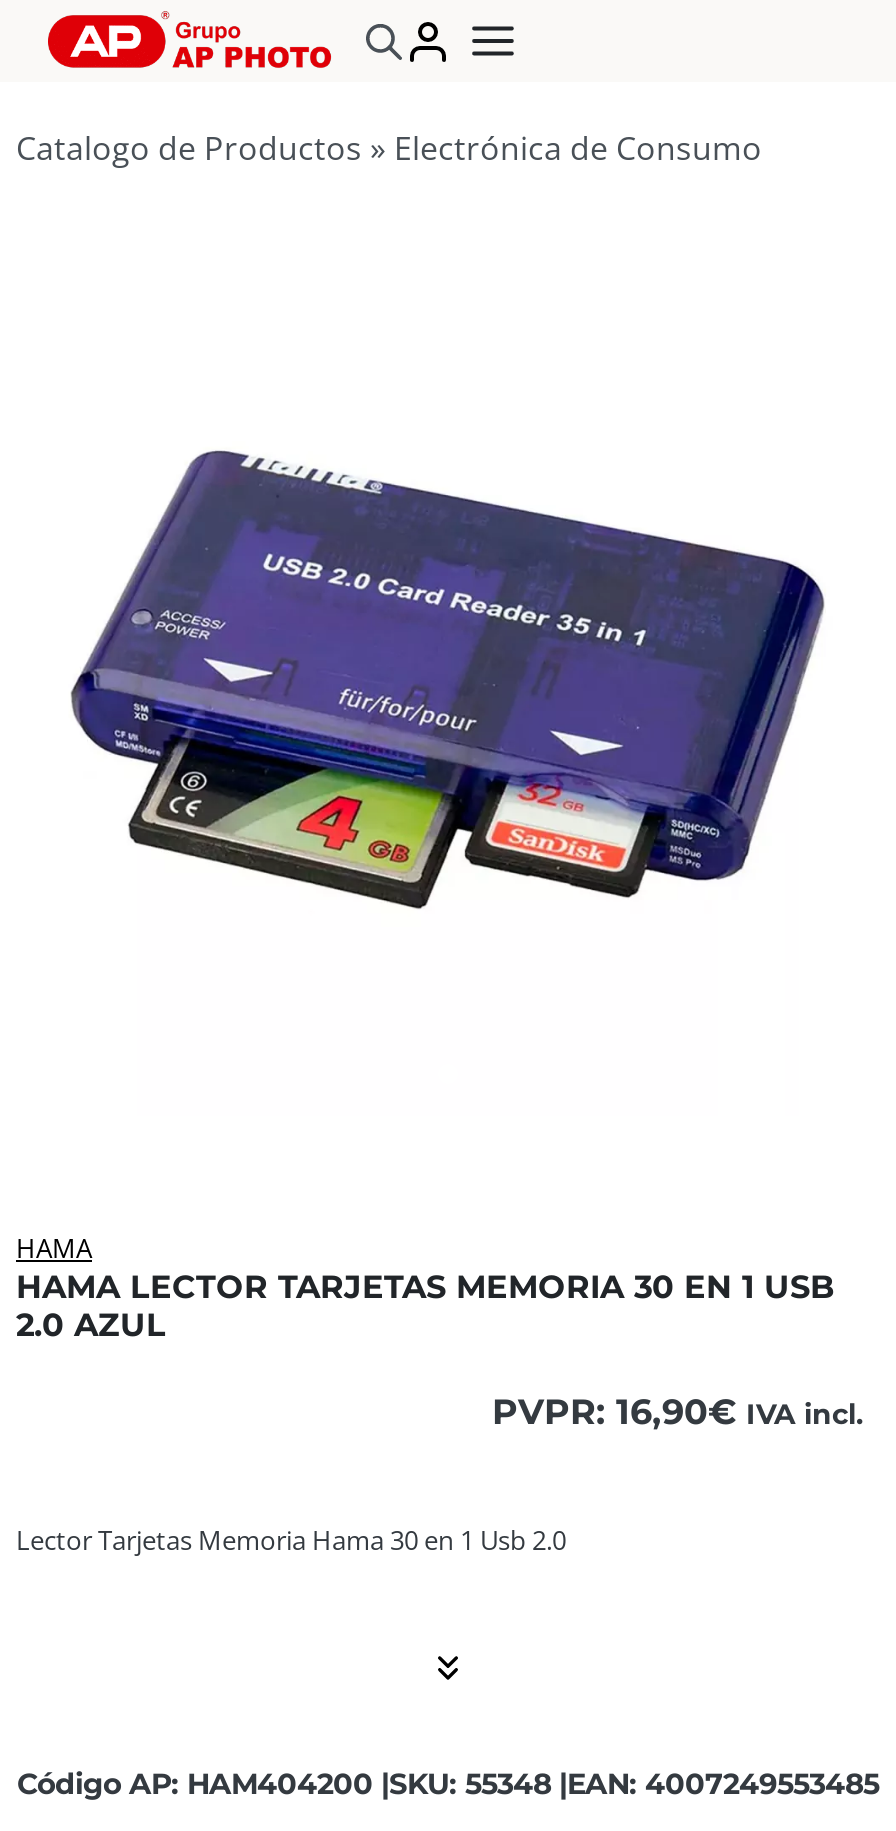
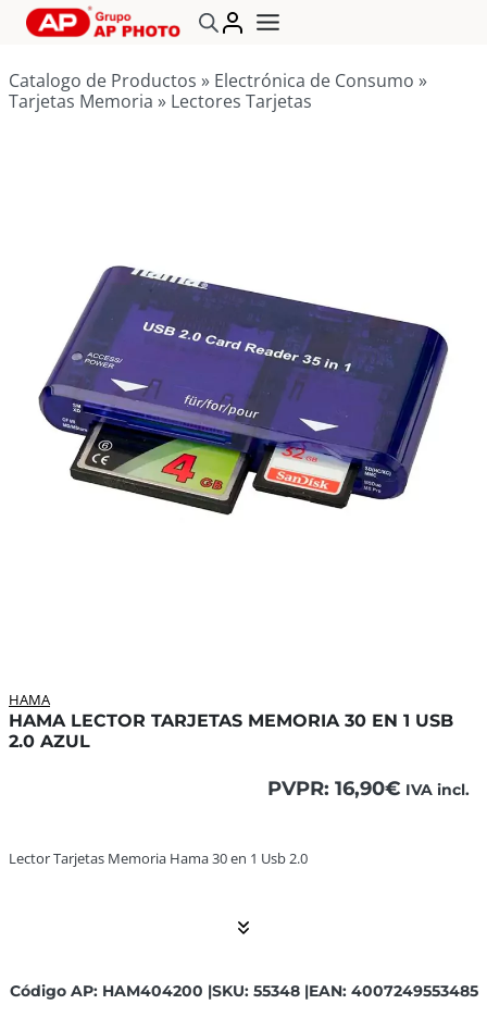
- Catalogo de Productos» Electrónica de Consumo
+ Catalogo de Productos» Electrónica de Consumo»
+ Tarjetas Memoria» Lectores Tarjetas
